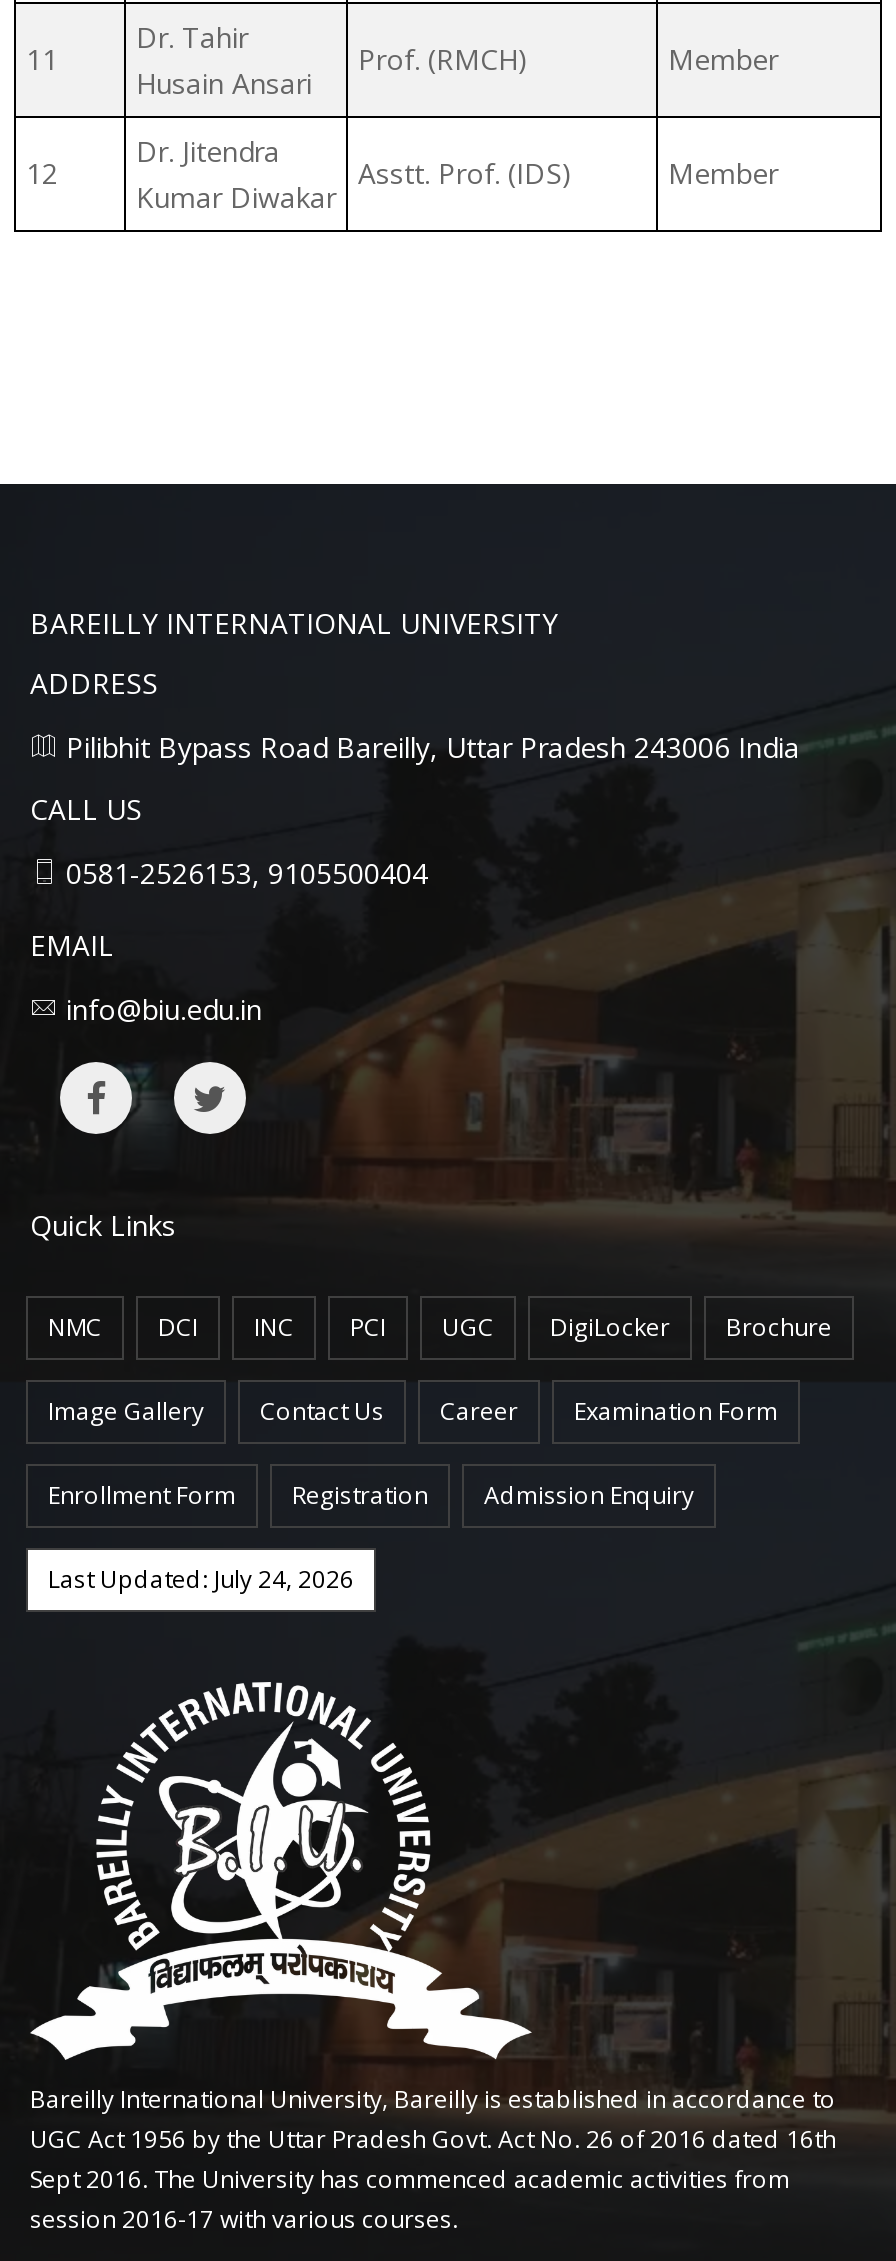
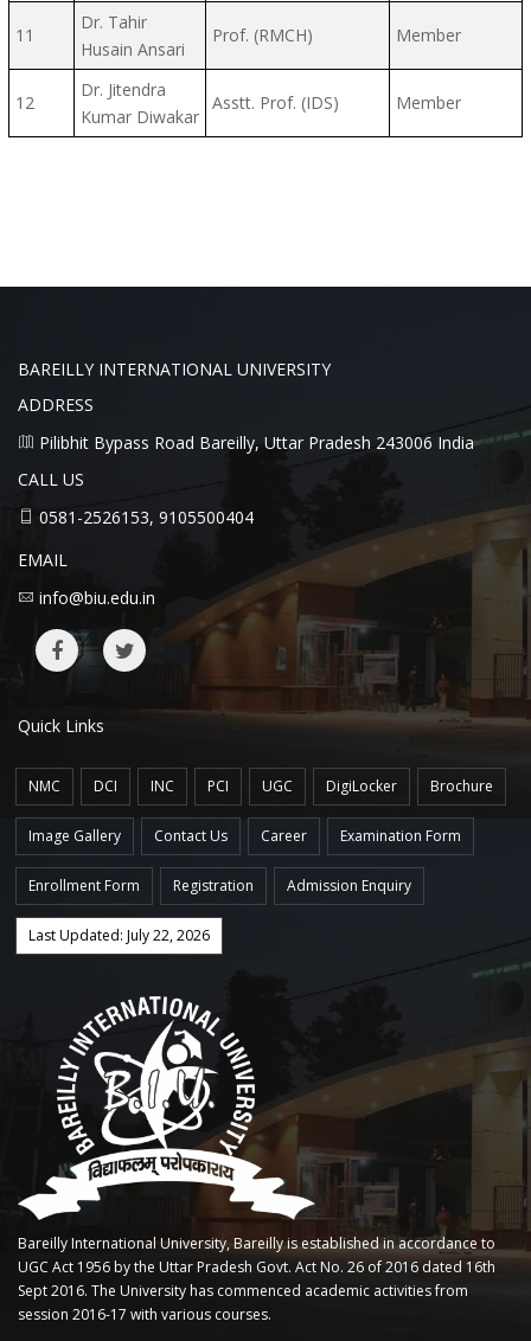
- Last Updated: July 24, 2026
+ Last Updated: July 22, 2026
